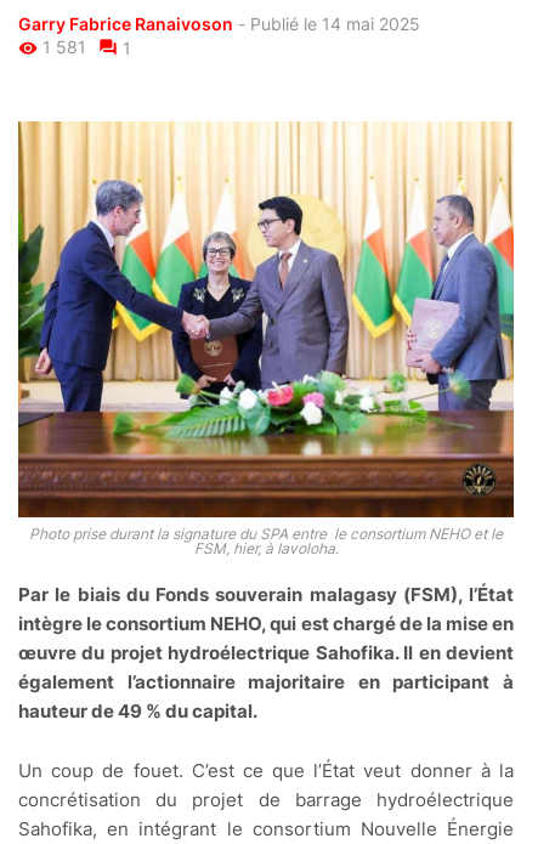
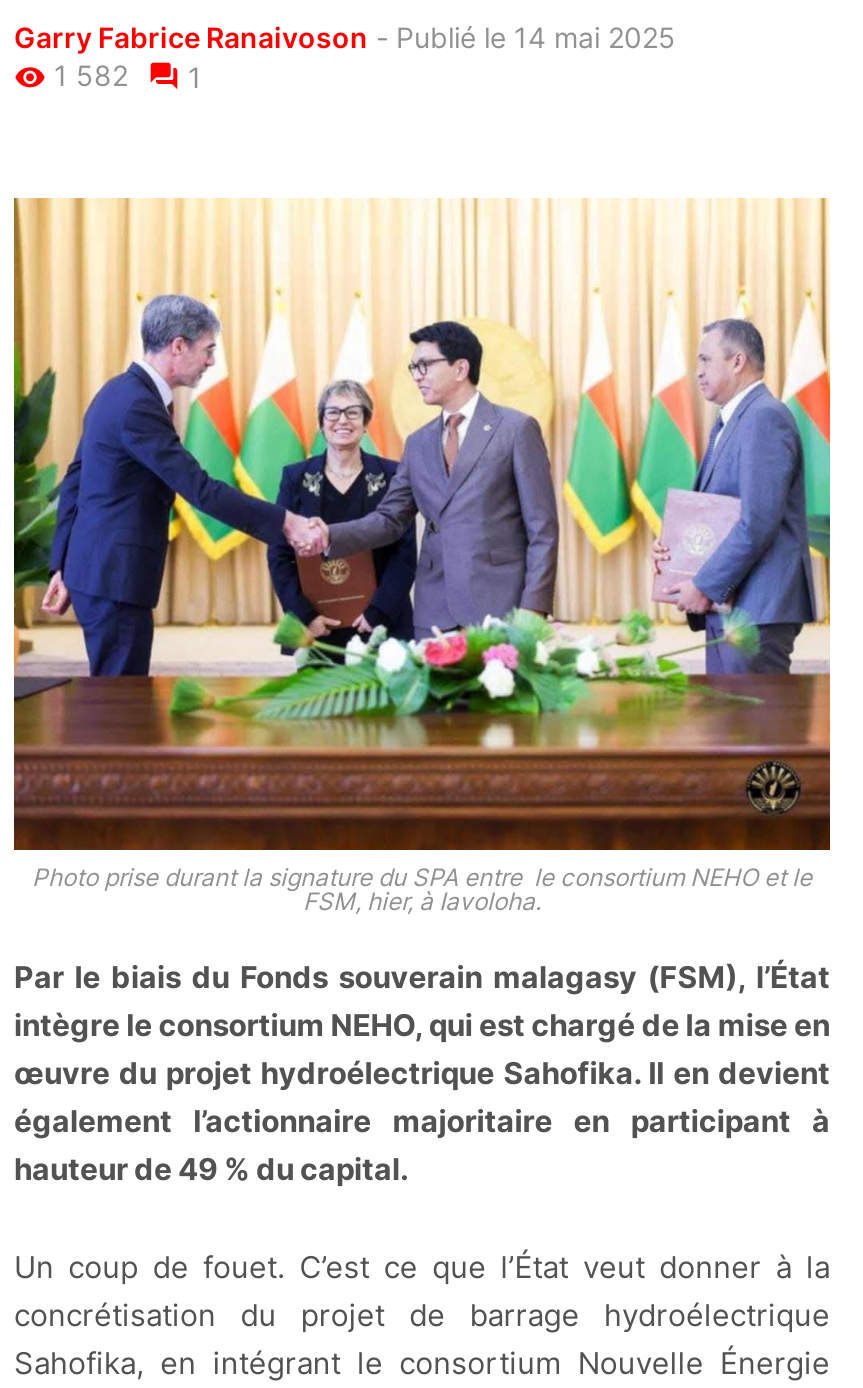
- 1 581 1
+ 1 582 1
